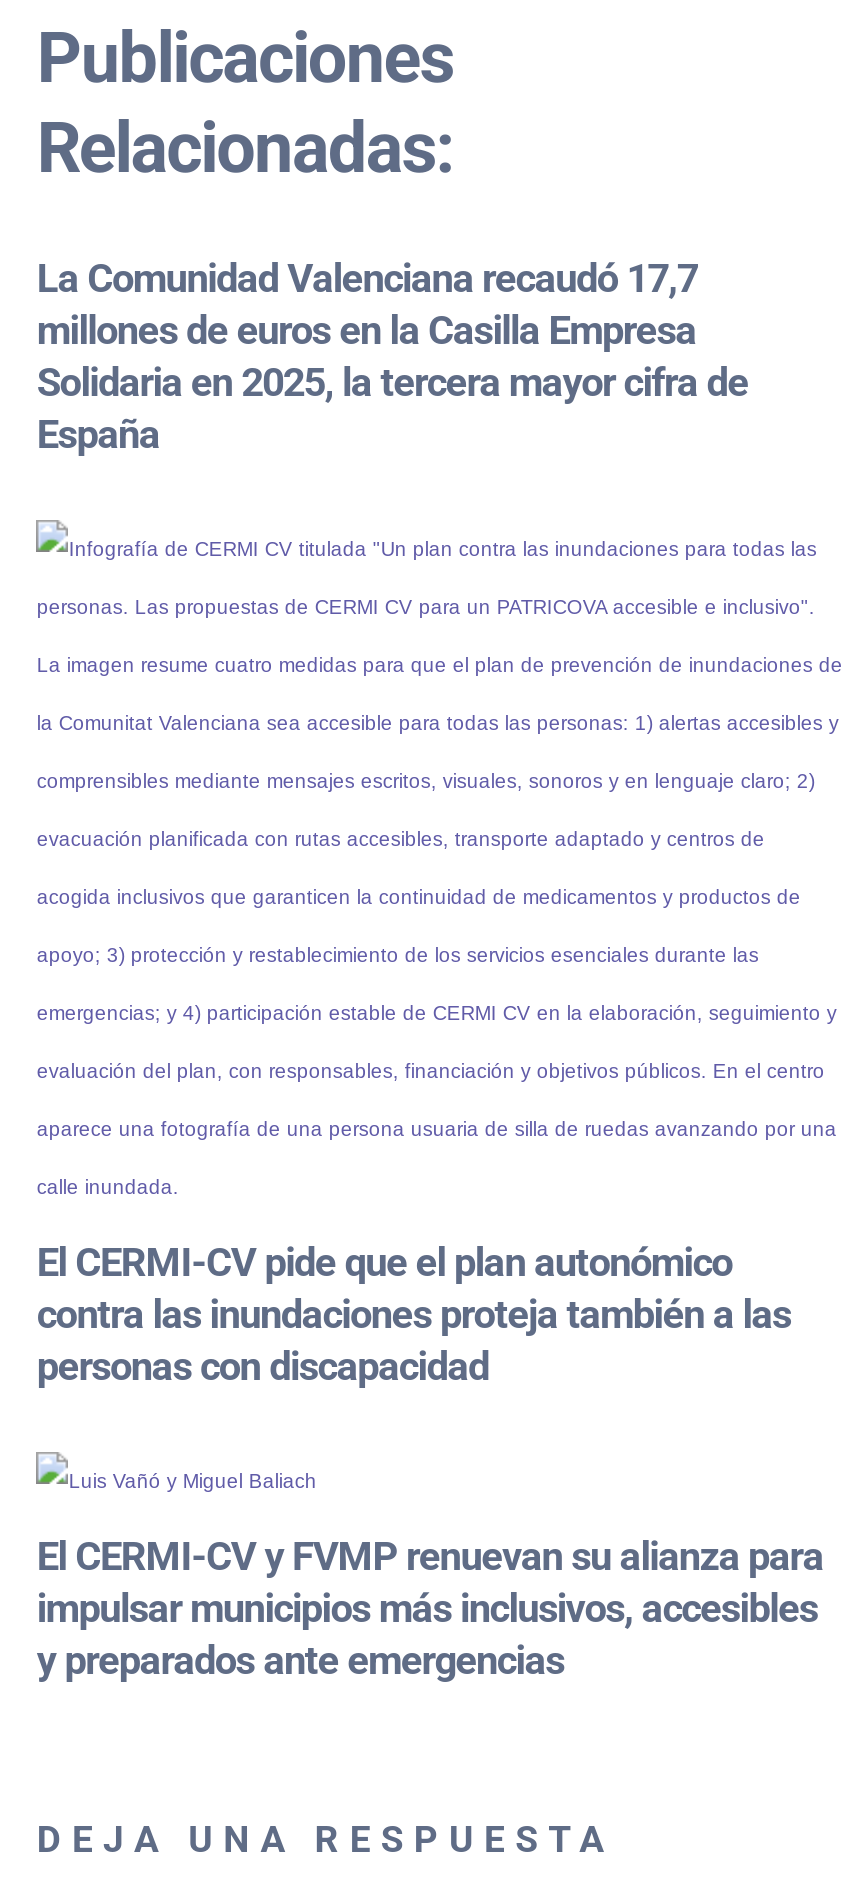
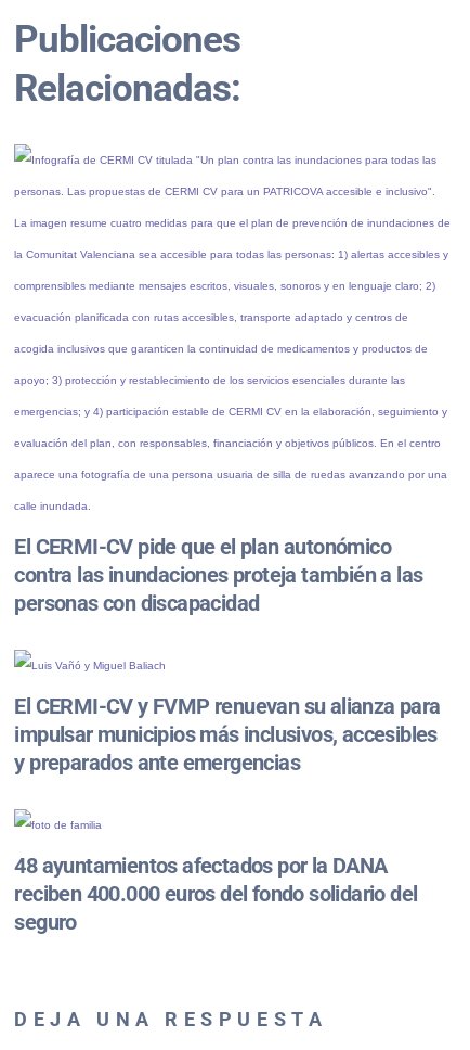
- La Comunidad Valenciana recaudó 17,7
- millones de euros en la Casilla Empresa
- Solidaria en 2025, la tercera mayor cifra de
- España

moved up: El CERMI-CV pide que el plan autonómico | contra las inundaciones proteja también a las | personas con discapacidad | El CERMI-CV y FVMP renuevan su alianza para | impulsar municipios más inclusivos, accesibles | y preparados ante emergencias

+ 48 ayuntamientos afectados por la DANA
+ reciben 400.000 euros del fondo solidario del
+ seguro
